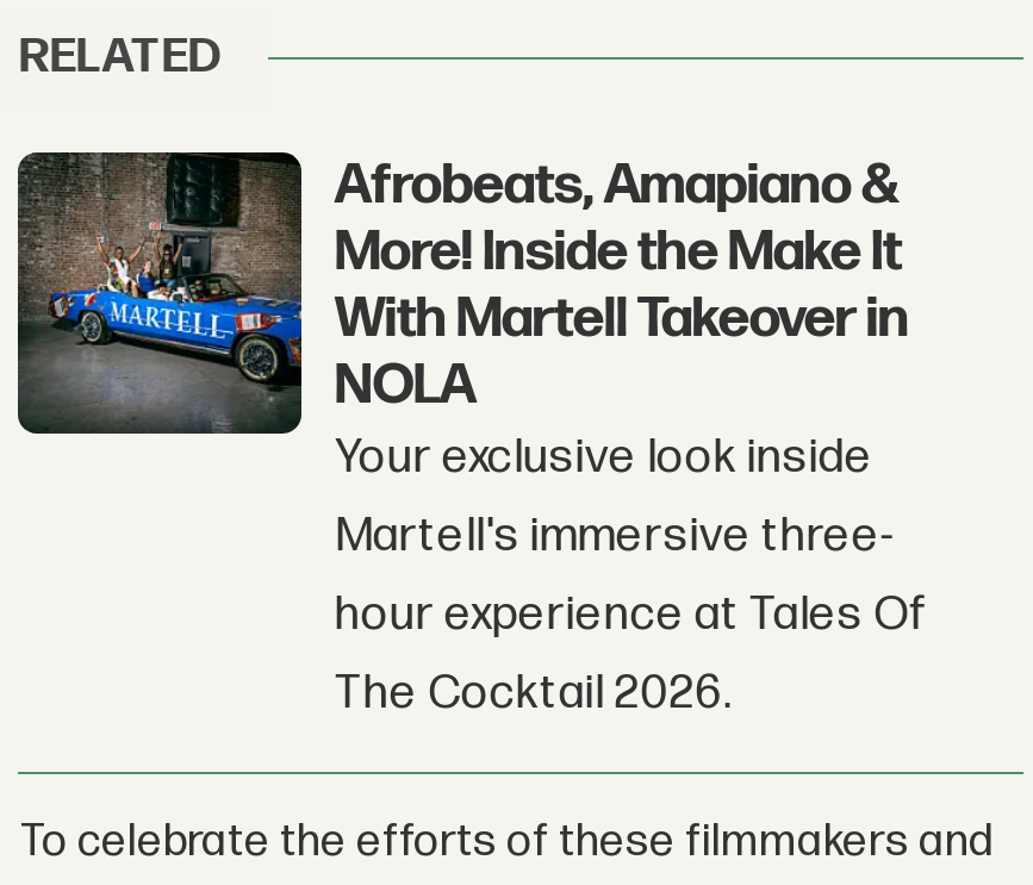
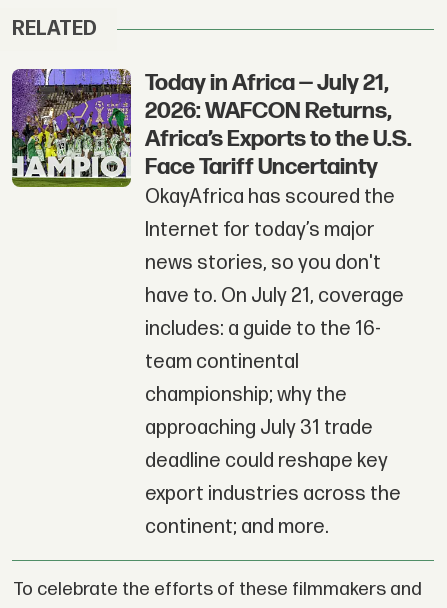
- [image]
- Afrobeats, Amapiano &
- More! Inside the Make It
- With Martell Takeover in
- NOLA
- Your exclusive look inside
- Martell's immersive three-
- hour experience at Tales Of
- The Cocktail 2026.
+ [image]
+ Today in Africa — July 21,
+ 2026: WAFCON Returns,
+ Africa’s Exports to the U.S.
+ Face Tariff Uncertainty
+ OkayAfrica has scoured the
+ Internet for today’s major
+ news stories, so you don't
+ have to. On July 21, coverage
+ includes: a guide to the 16-
+ team continental
+ championship; why the
+ approaching July 31 trade
+ deadline could reshape key
+ export industries across the
+ continent; and more.
